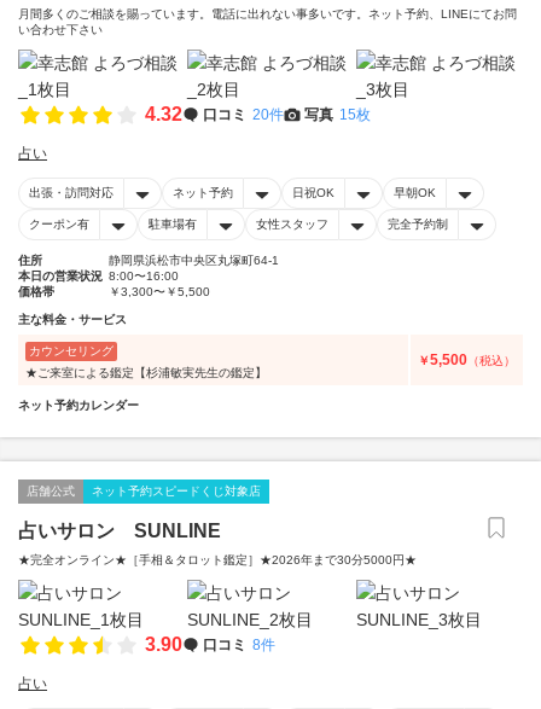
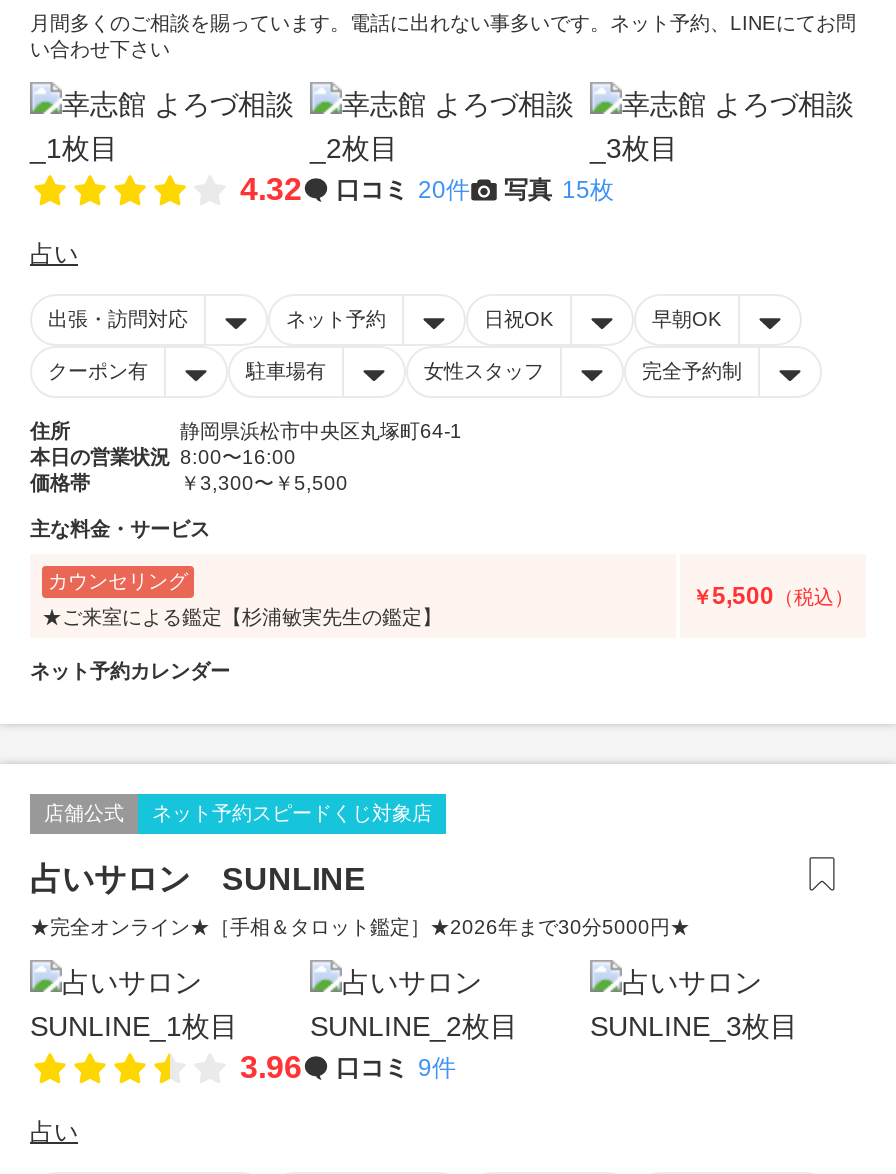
- 3.90
+ 3.96

- 口コミ 8件
+ 口コミ 9件
